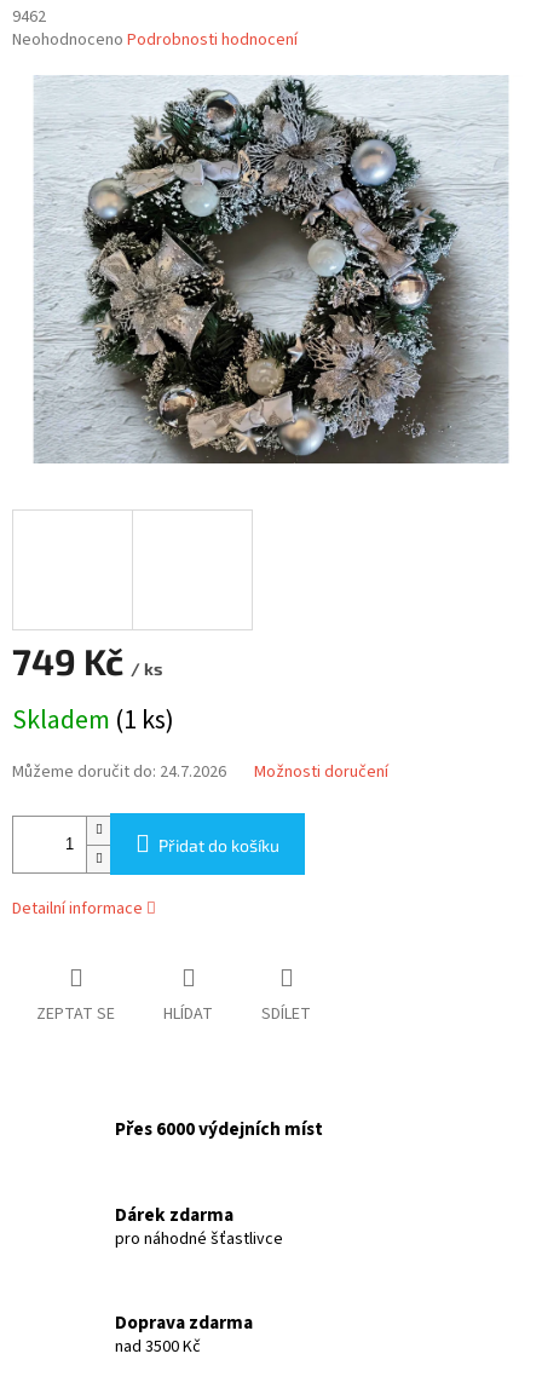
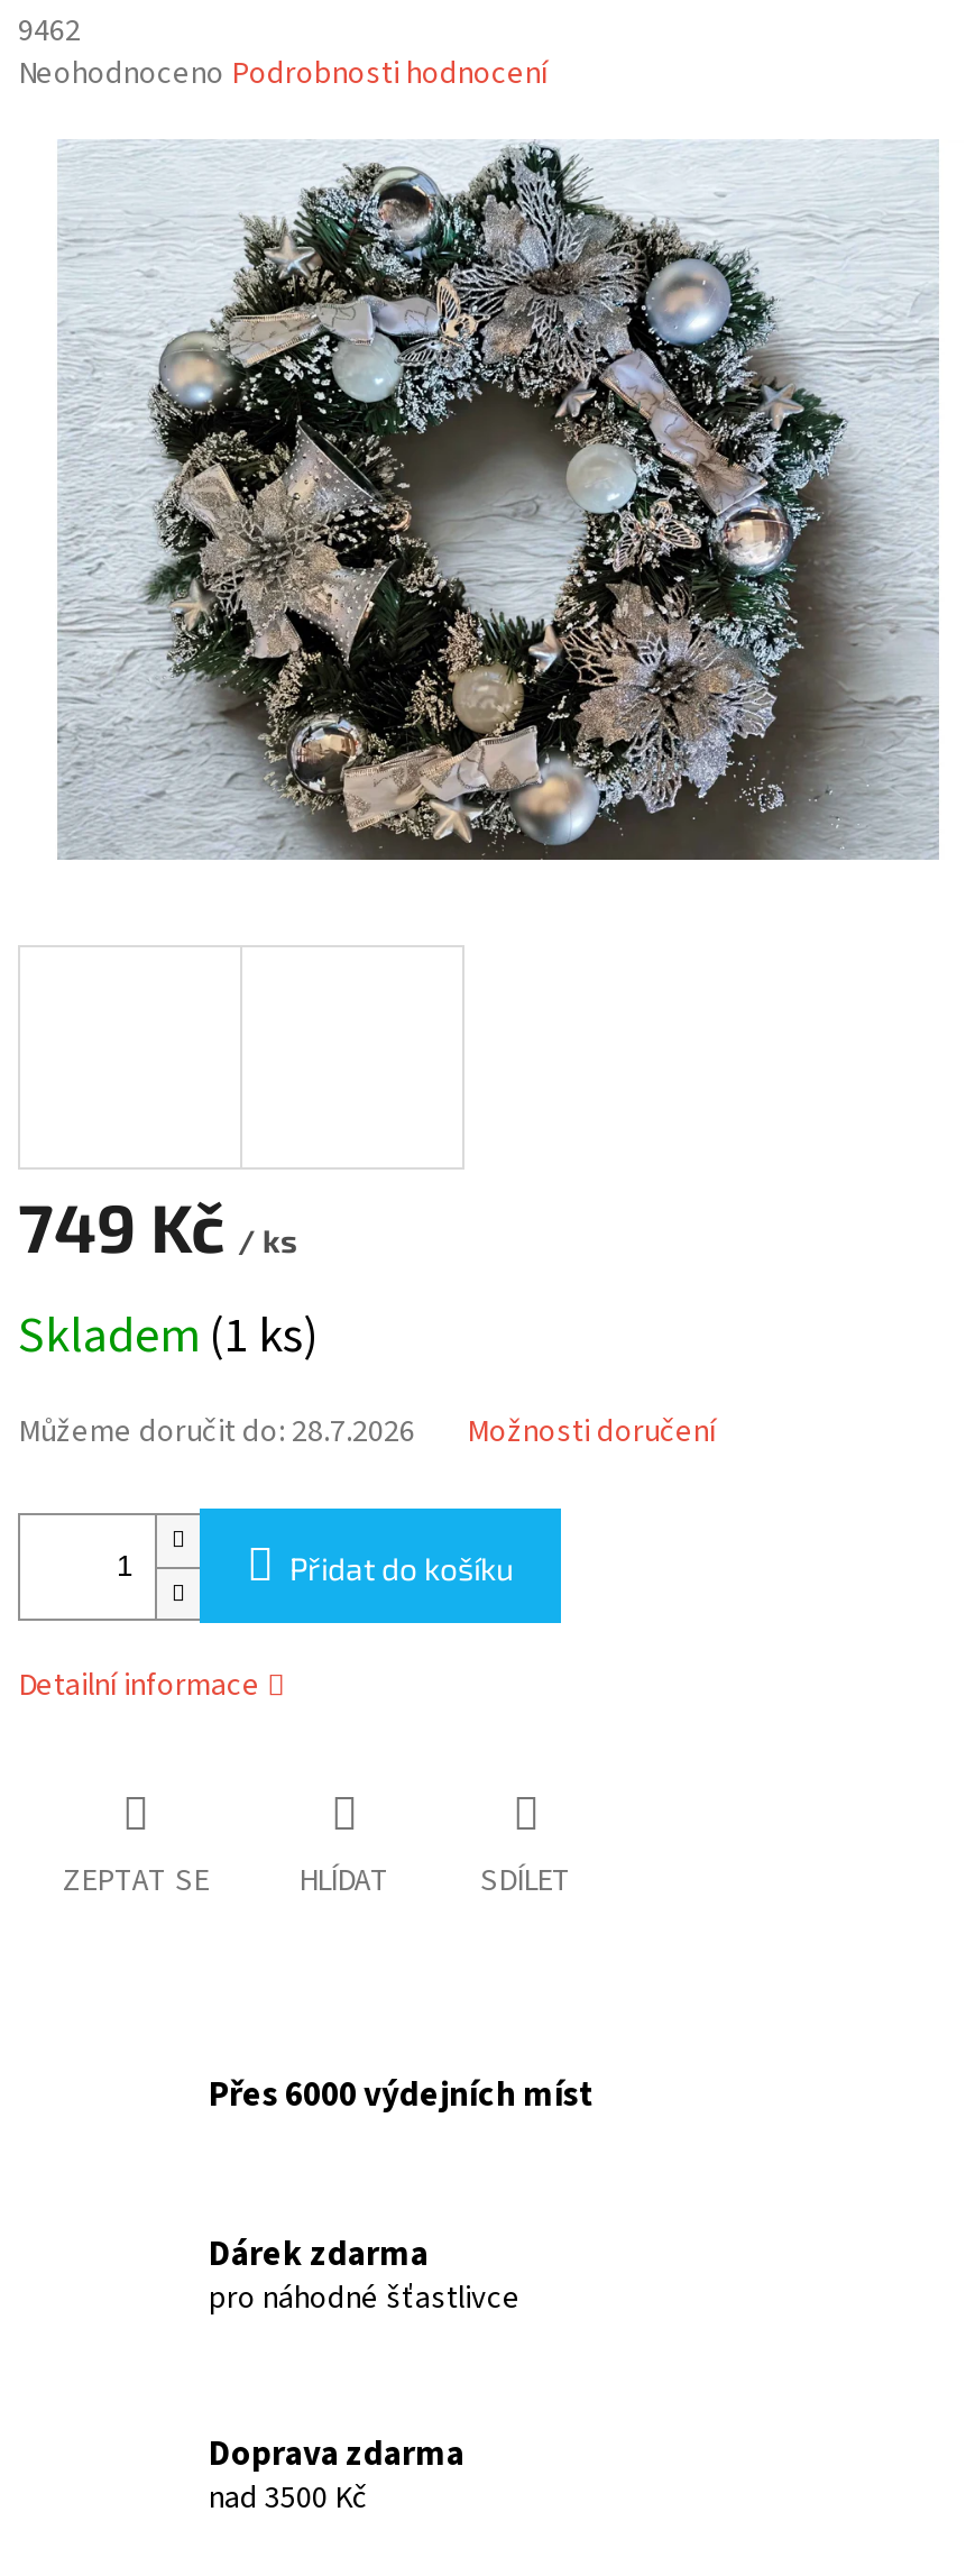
- Můžeme doručit do: 24.7.2026
+ Můžeme doručit do: 28.7.2026
